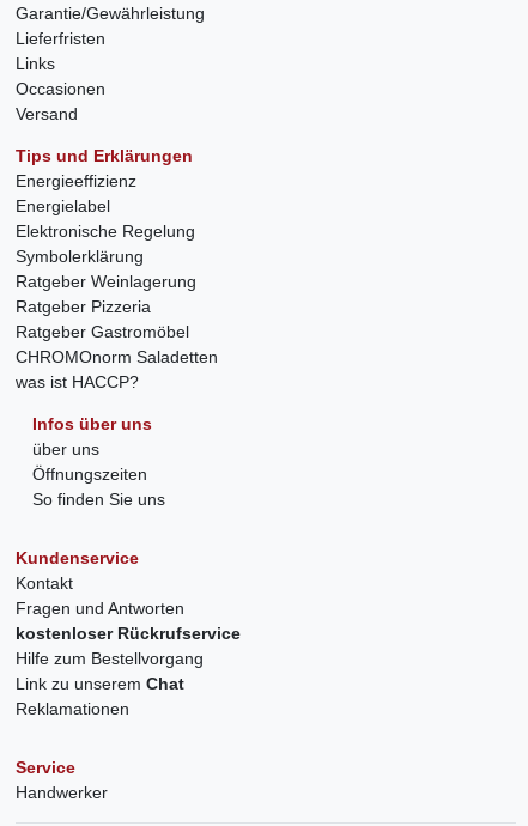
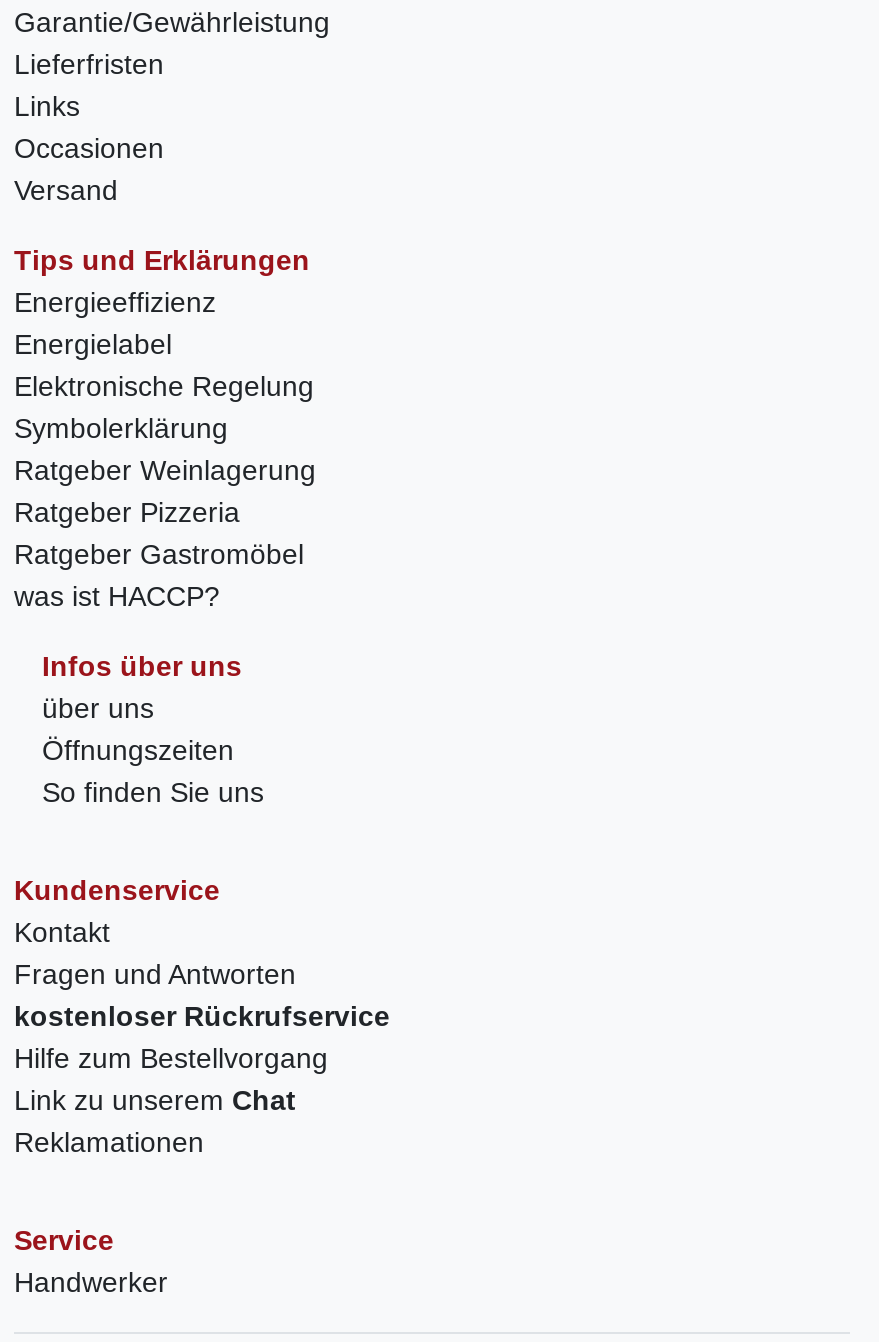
- CHROMOnorm Saladetten
